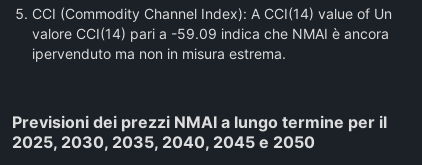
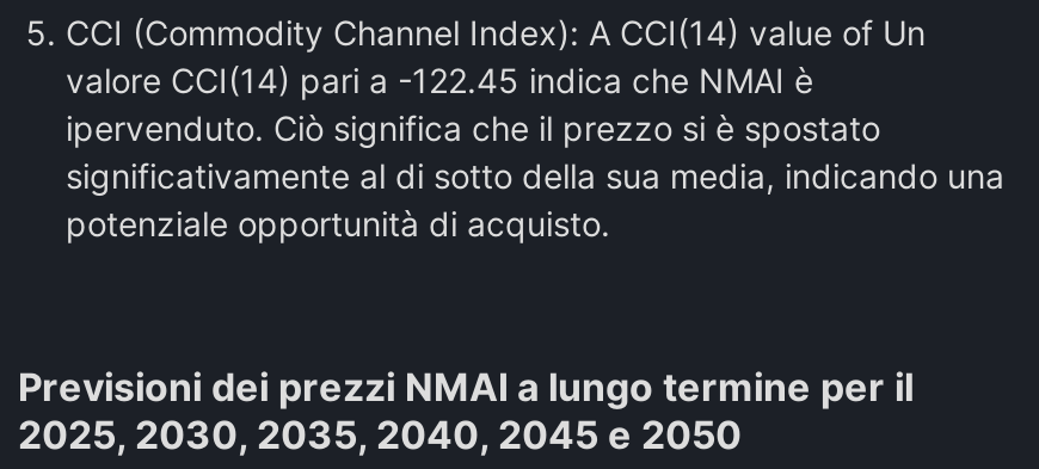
- valore CCI(14) pari a -59.09 indica che NMAI è ancora
- ipervenduto ma non in misura estrema.
+ valore CCI(14) pari a -122.45 indica che NMAI è
+ ipervenduto. Ciò significa che il prezzo si è spostato
+ significativamente al di sotto della sua media, indicando una
+ potenziale opportunità di acquisto.
